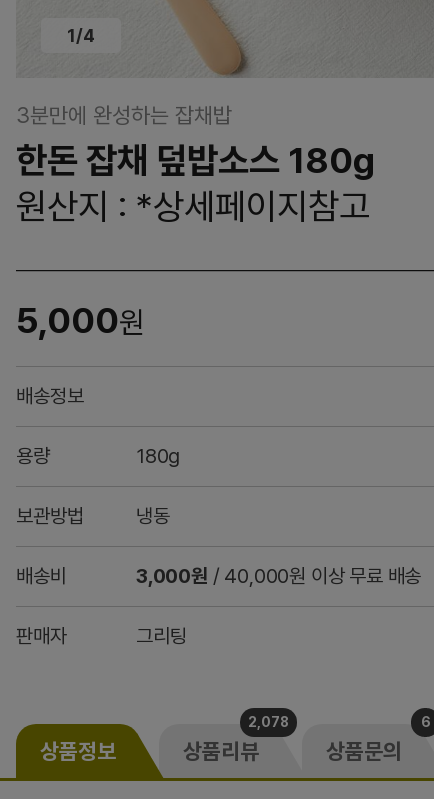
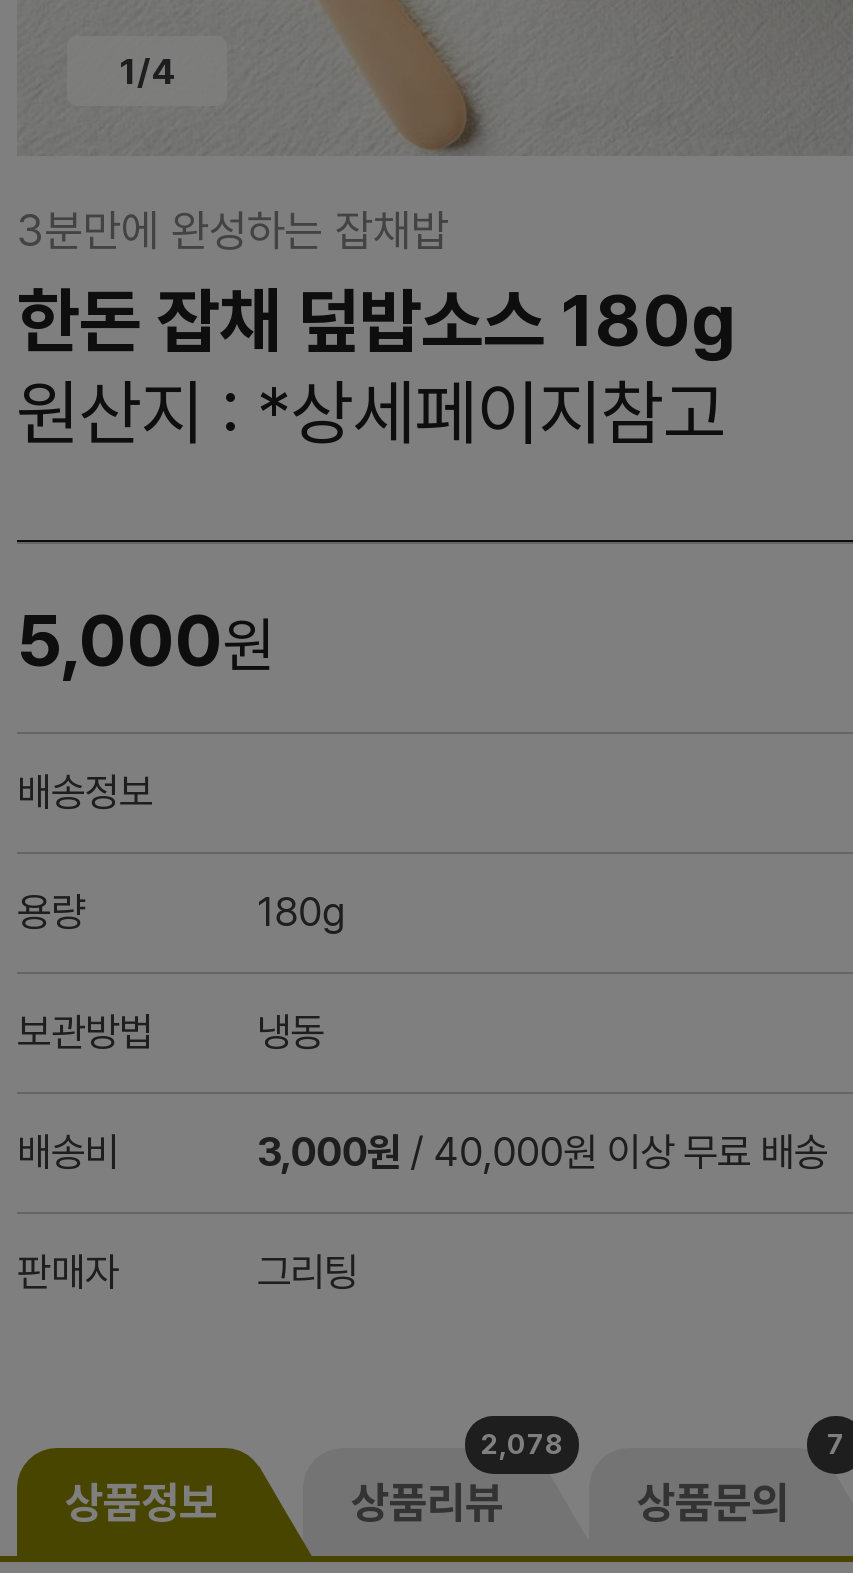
- 6
+ 7
